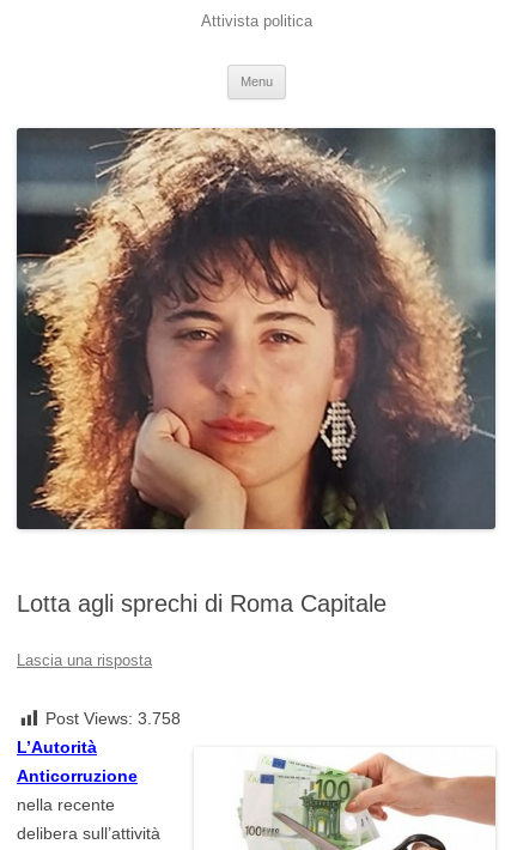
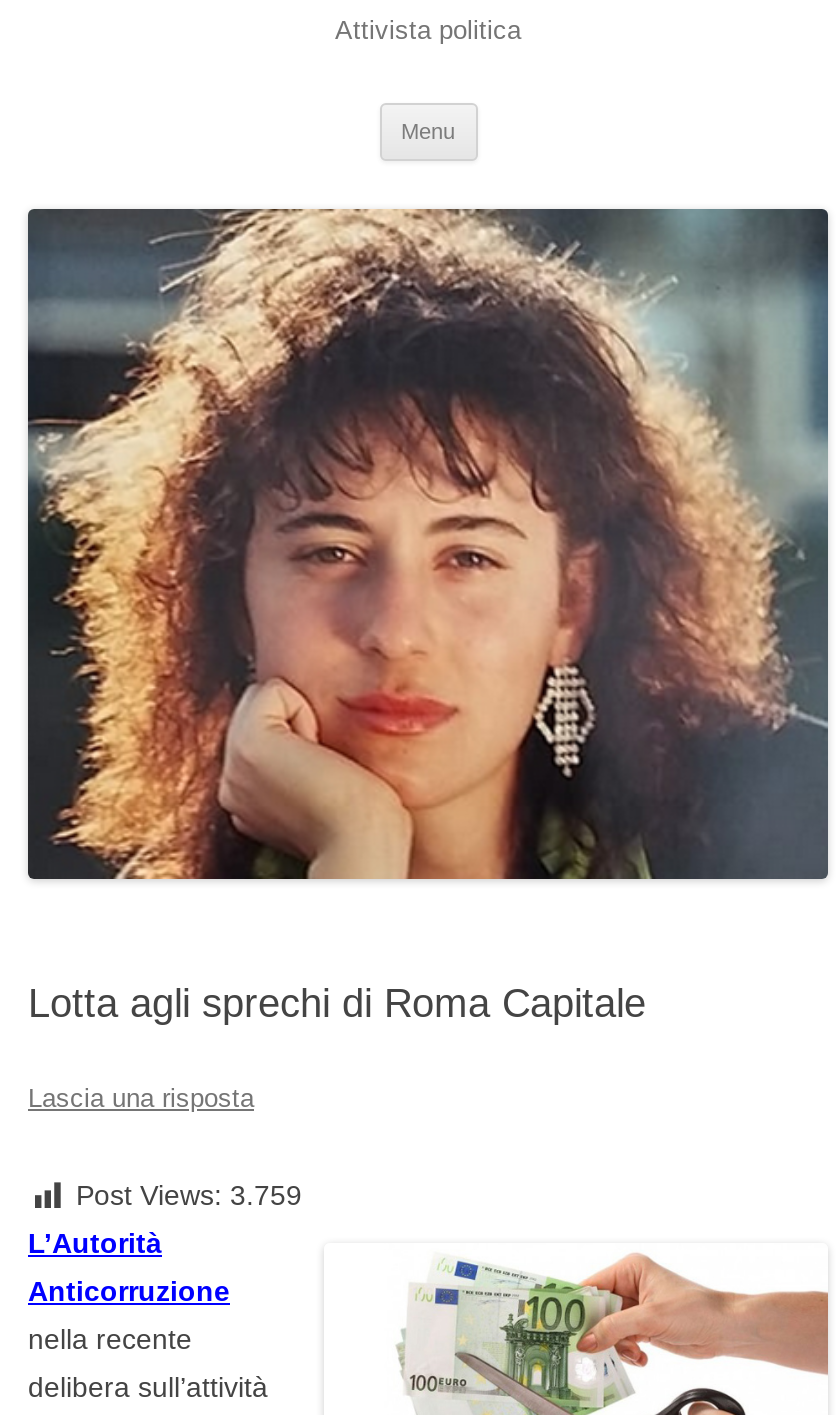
- Post Views: 3.758
+ Post Views: 3.759
